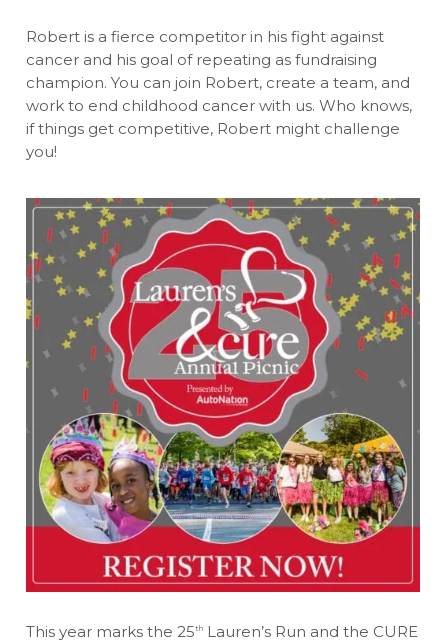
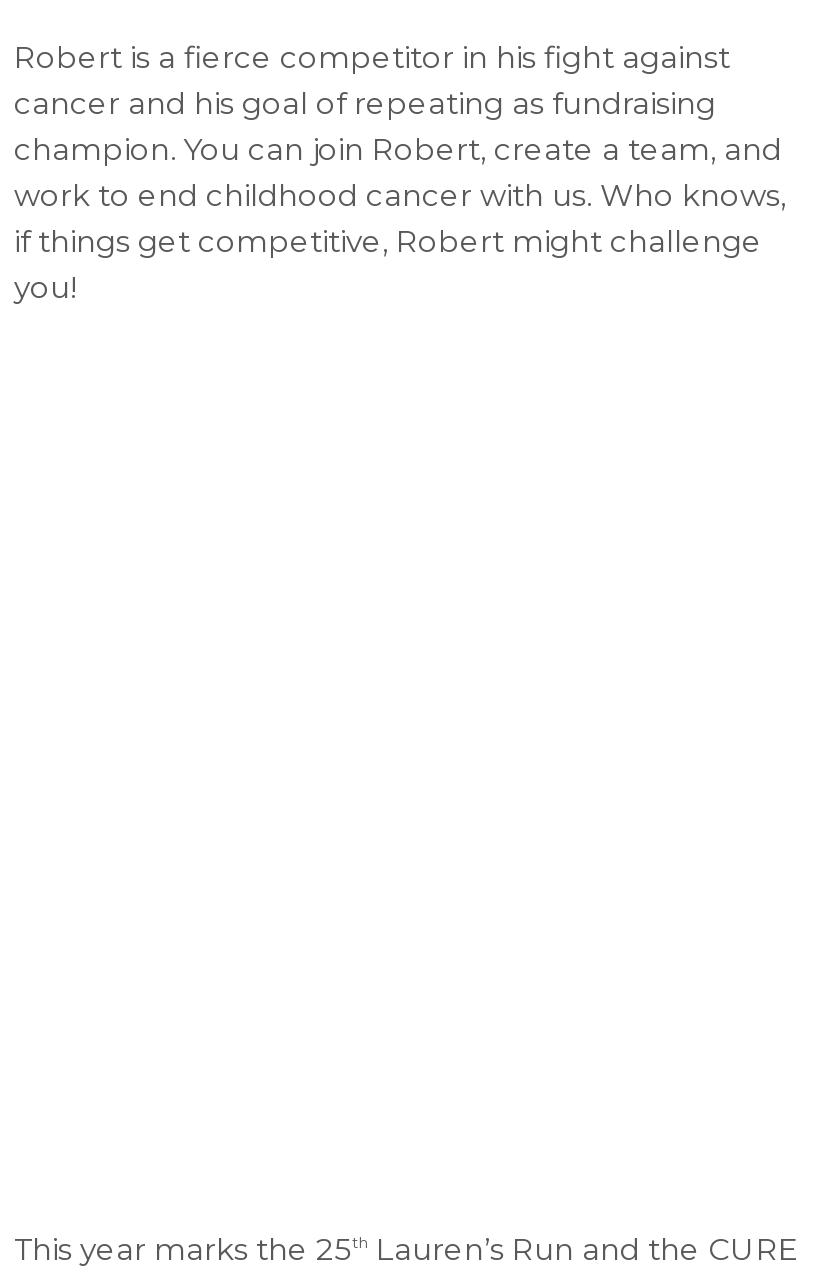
- [image]
